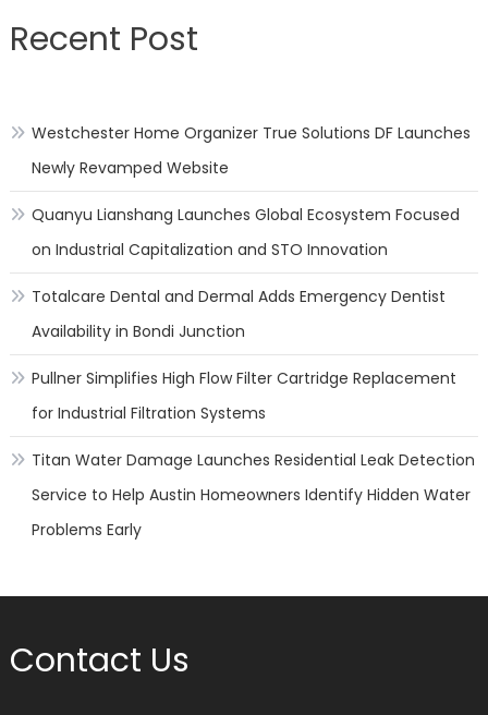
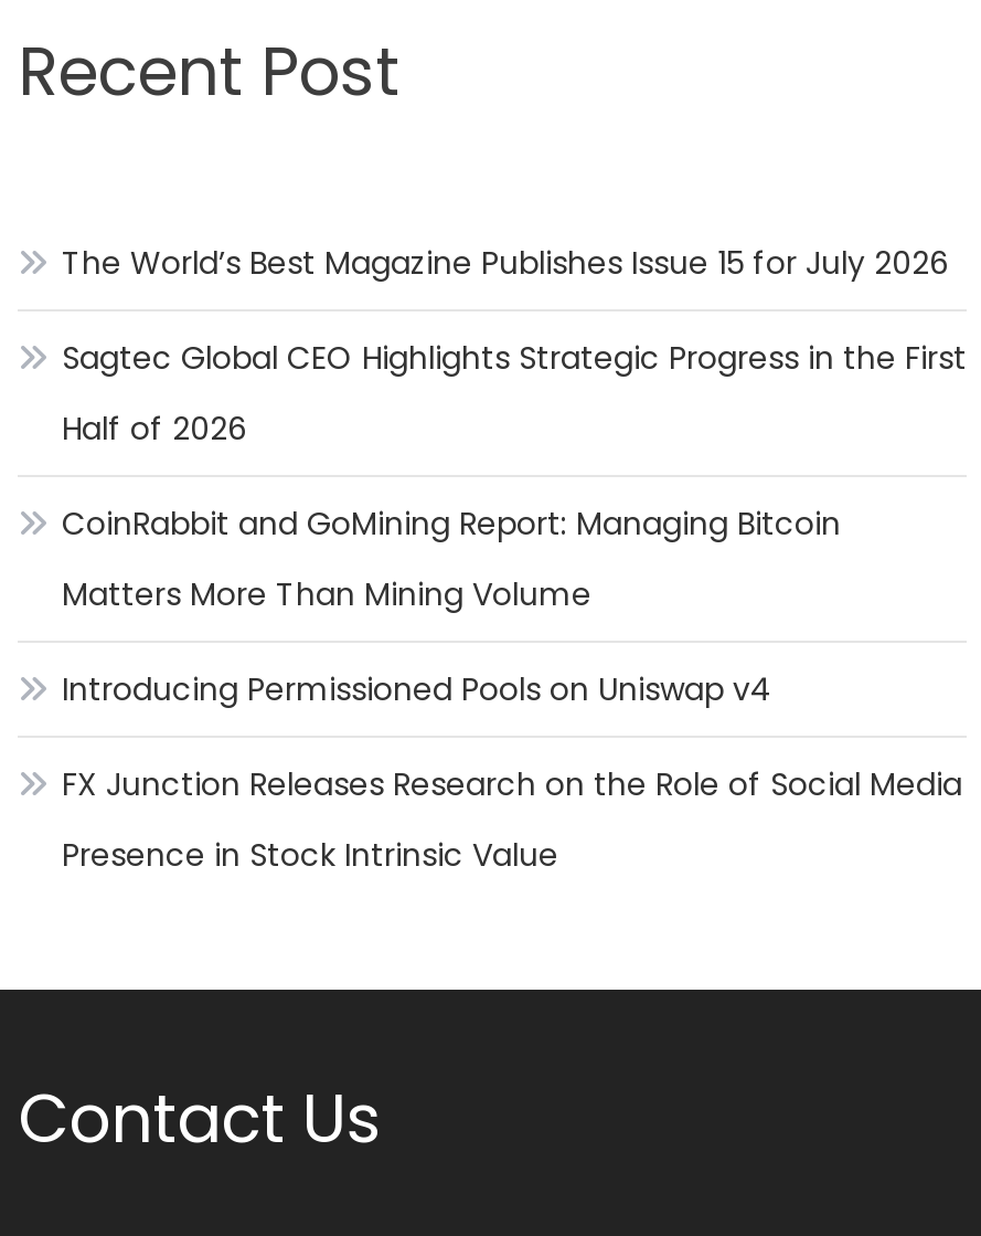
- Westchester Home Organizer True Solutions DF Launches
- Newly Revamped Website
- Quanyu Lianshang Launches Global Ecosystem Focused
- on Industrial Capitalization and STO Innovation
- Totalcare Dental and Dermal Adds Emergency Dentist
- Availability in Bondi Junction
- Pullner Simplifies High Flow Filter Cartridge Replacement
- for Industrial Filtration Systems
- Titan Water Damage Launches Residential Leak Detection
- Service to Help Austin Homeowners Identify Hidden Water
- Problems Early
+ The World’s Best Magazine Publishes Issue 15 for July 2026
+ Sagtec Global CEO Highlights Strategic Progress in the First
+ Half of 2026
+ CoinRabbit and GoMining Report: Managing Bitcoin
+ Matters More Than Mining Volume
+ Introducing Permissioned Pools on Uniswap v4
+ FX Junction Releases Research on the Role of Social Media
+ Presence in Stock Intrinsic Value
